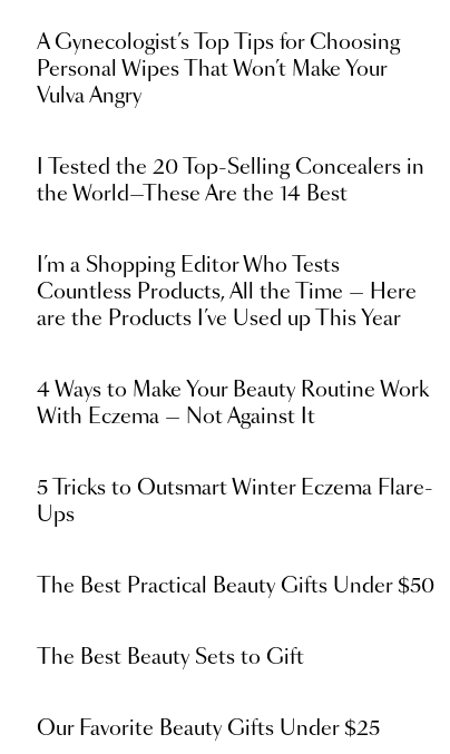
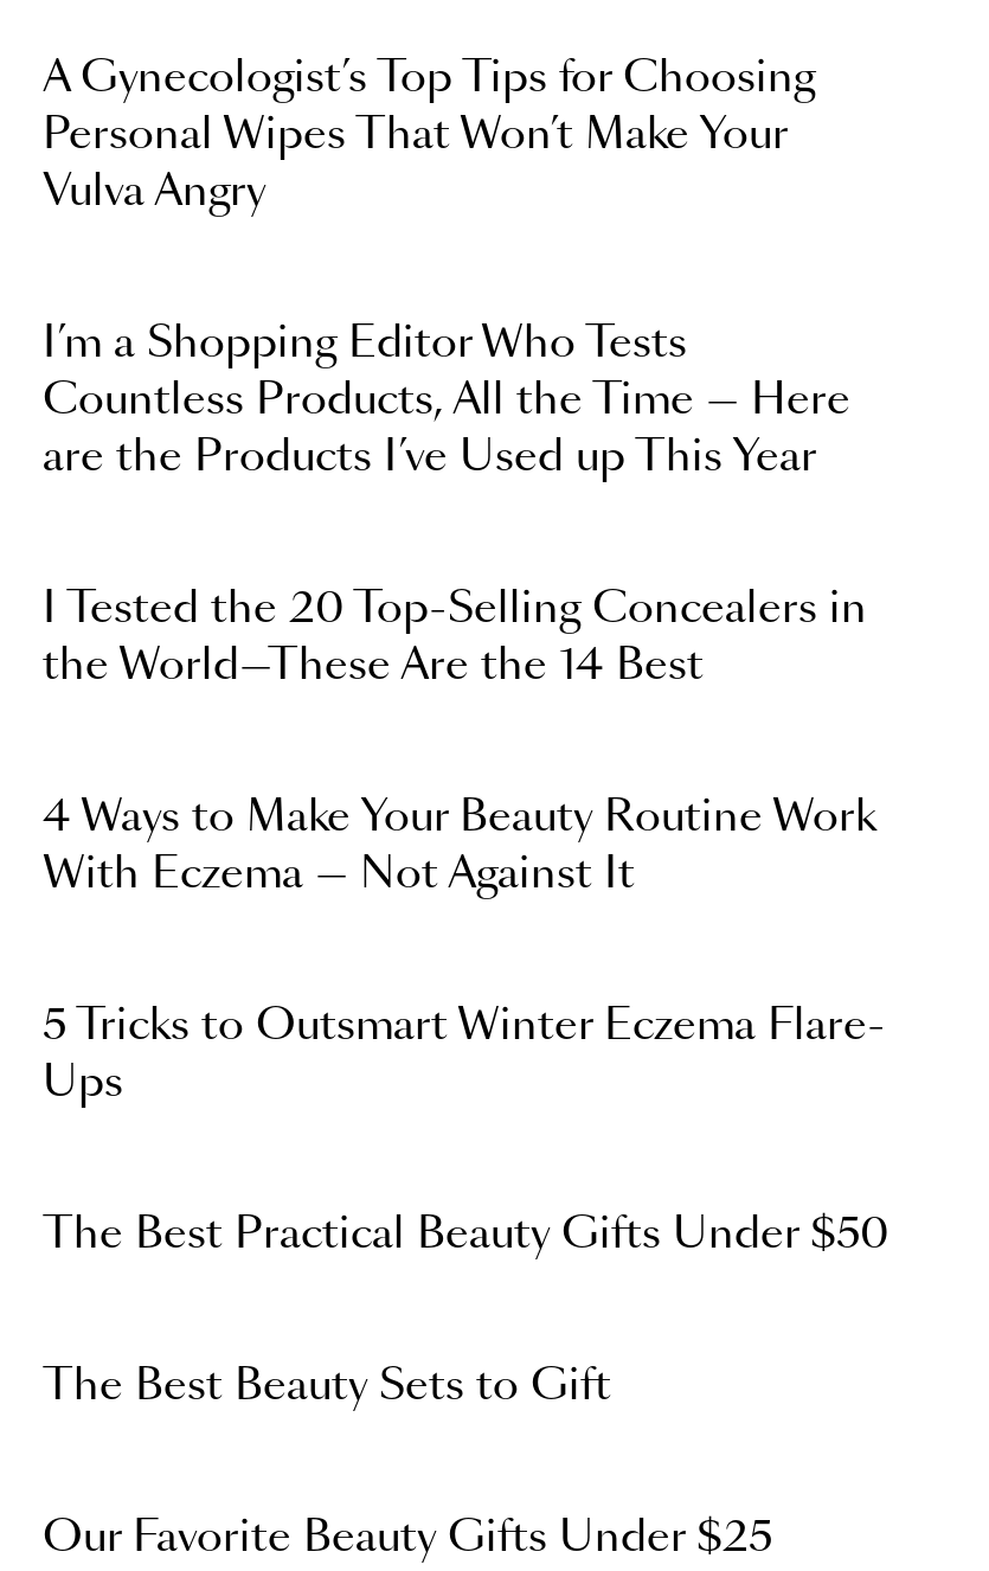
moved down: I Tested the 20 Top-Selling Concealers in | the World—These Are the 14 Best

moved up: I’m a Shopping Editor Who Tests | Countless Products, All the Time — Here | are the Products I’ve Used up This Year
